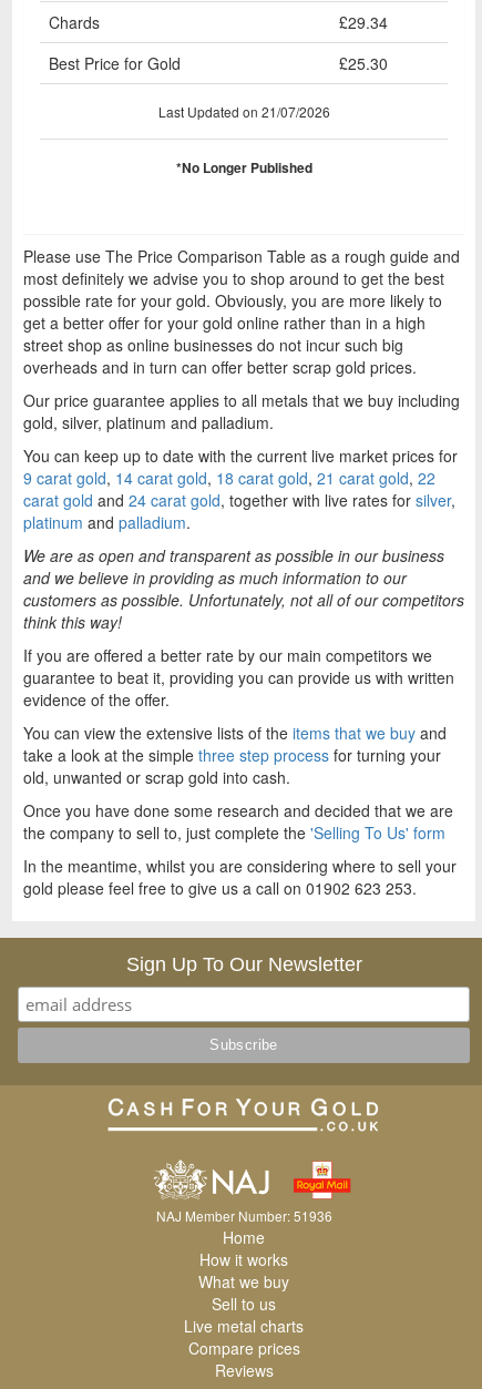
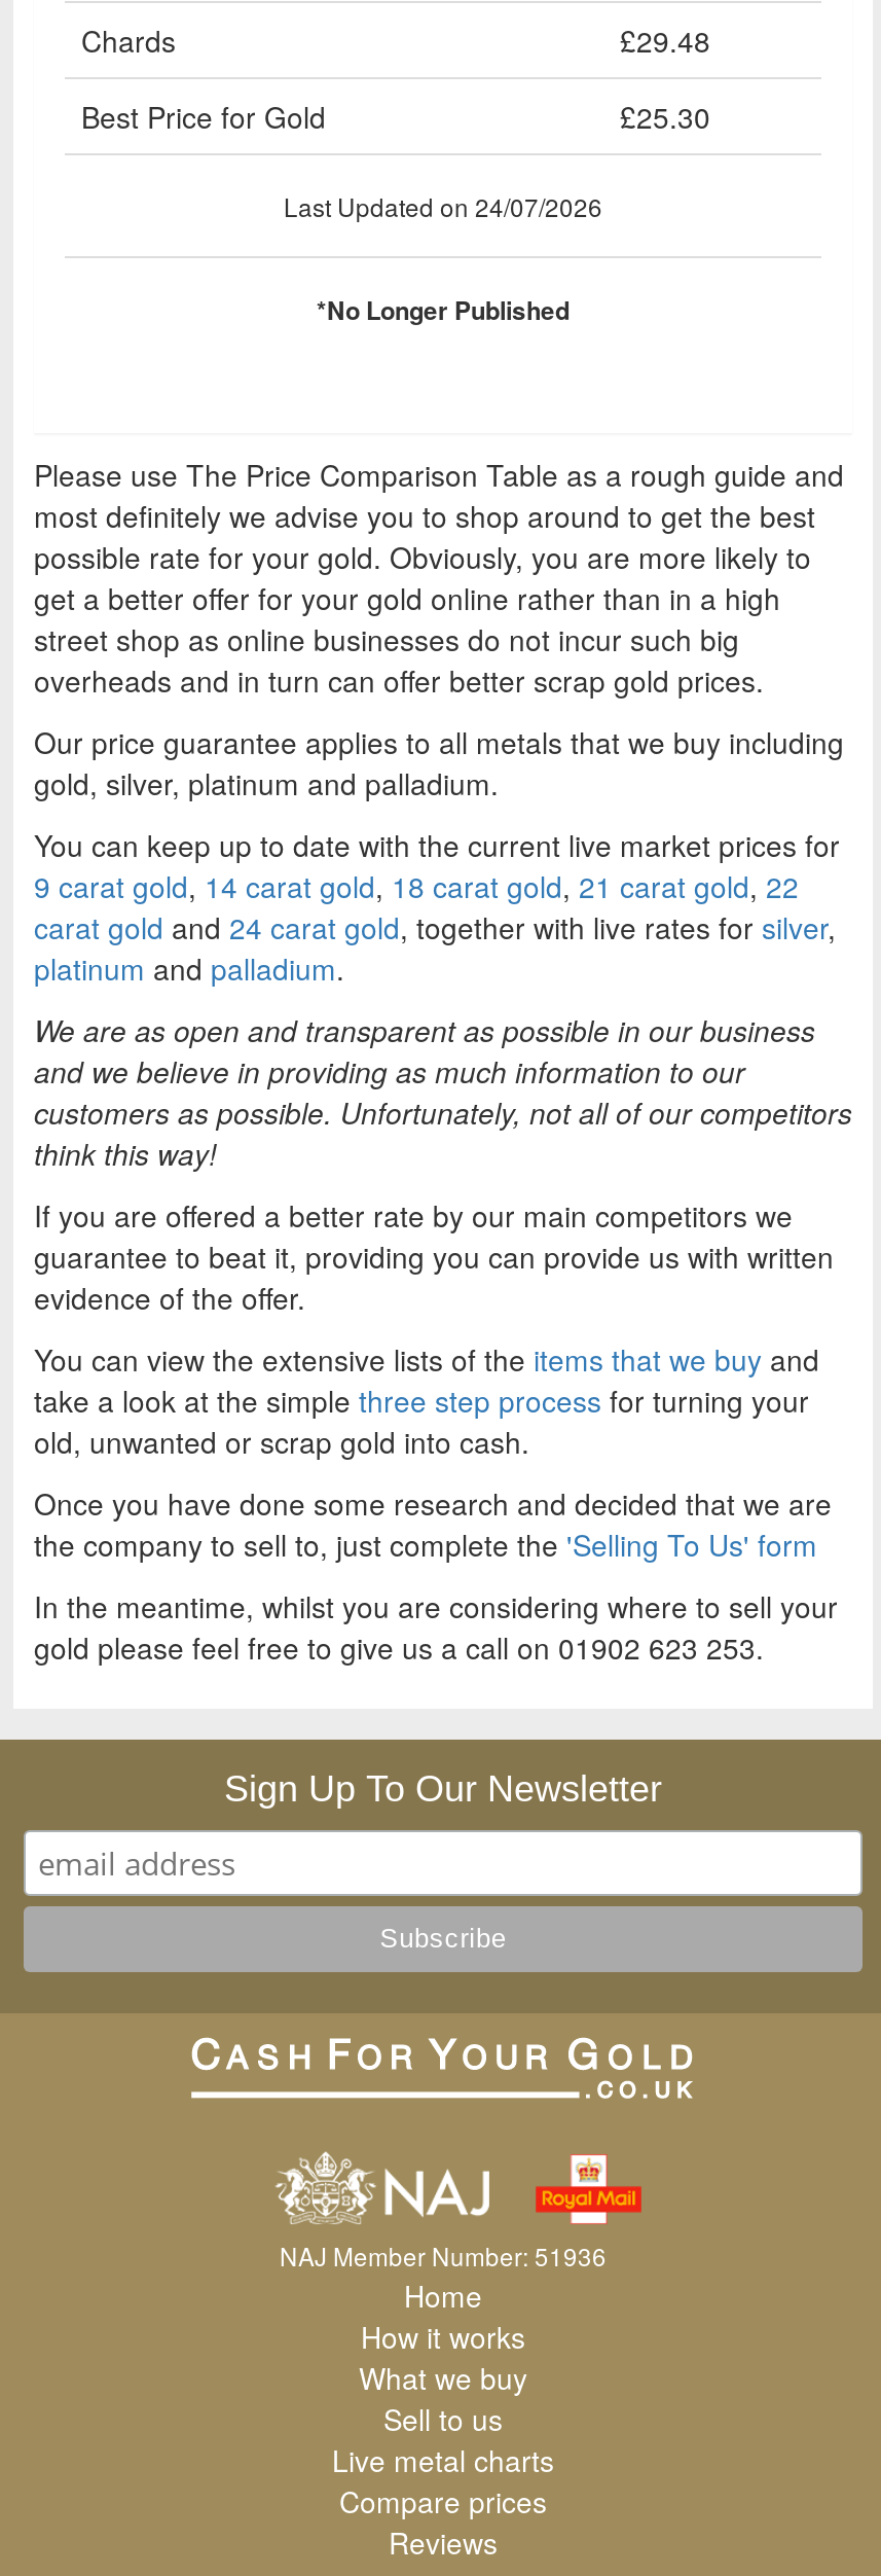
- £29.34
+ £29.48

- Last Updated on 21/07/2026
+ Last Updated on 24/07/2026
